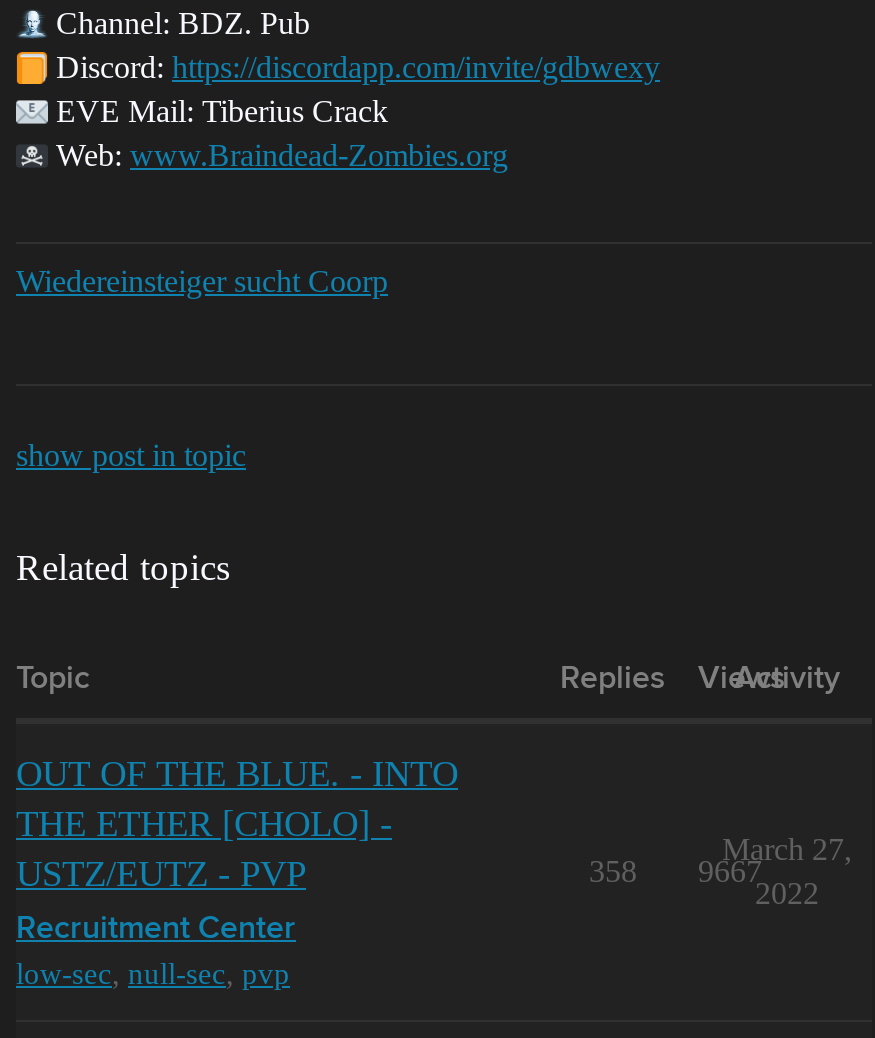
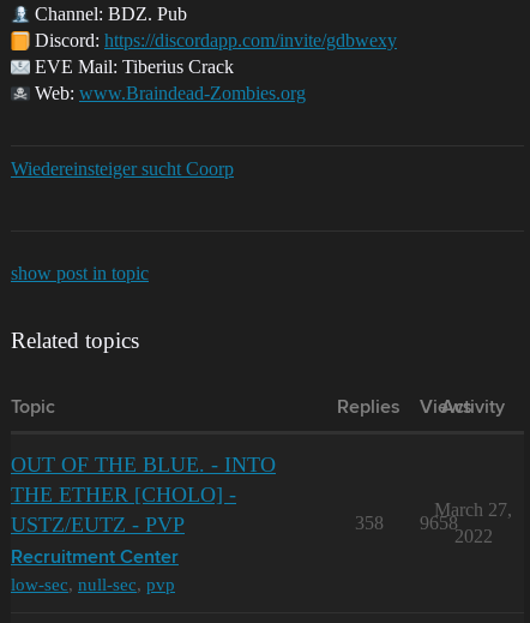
- 358 9667
+ 358 9658
